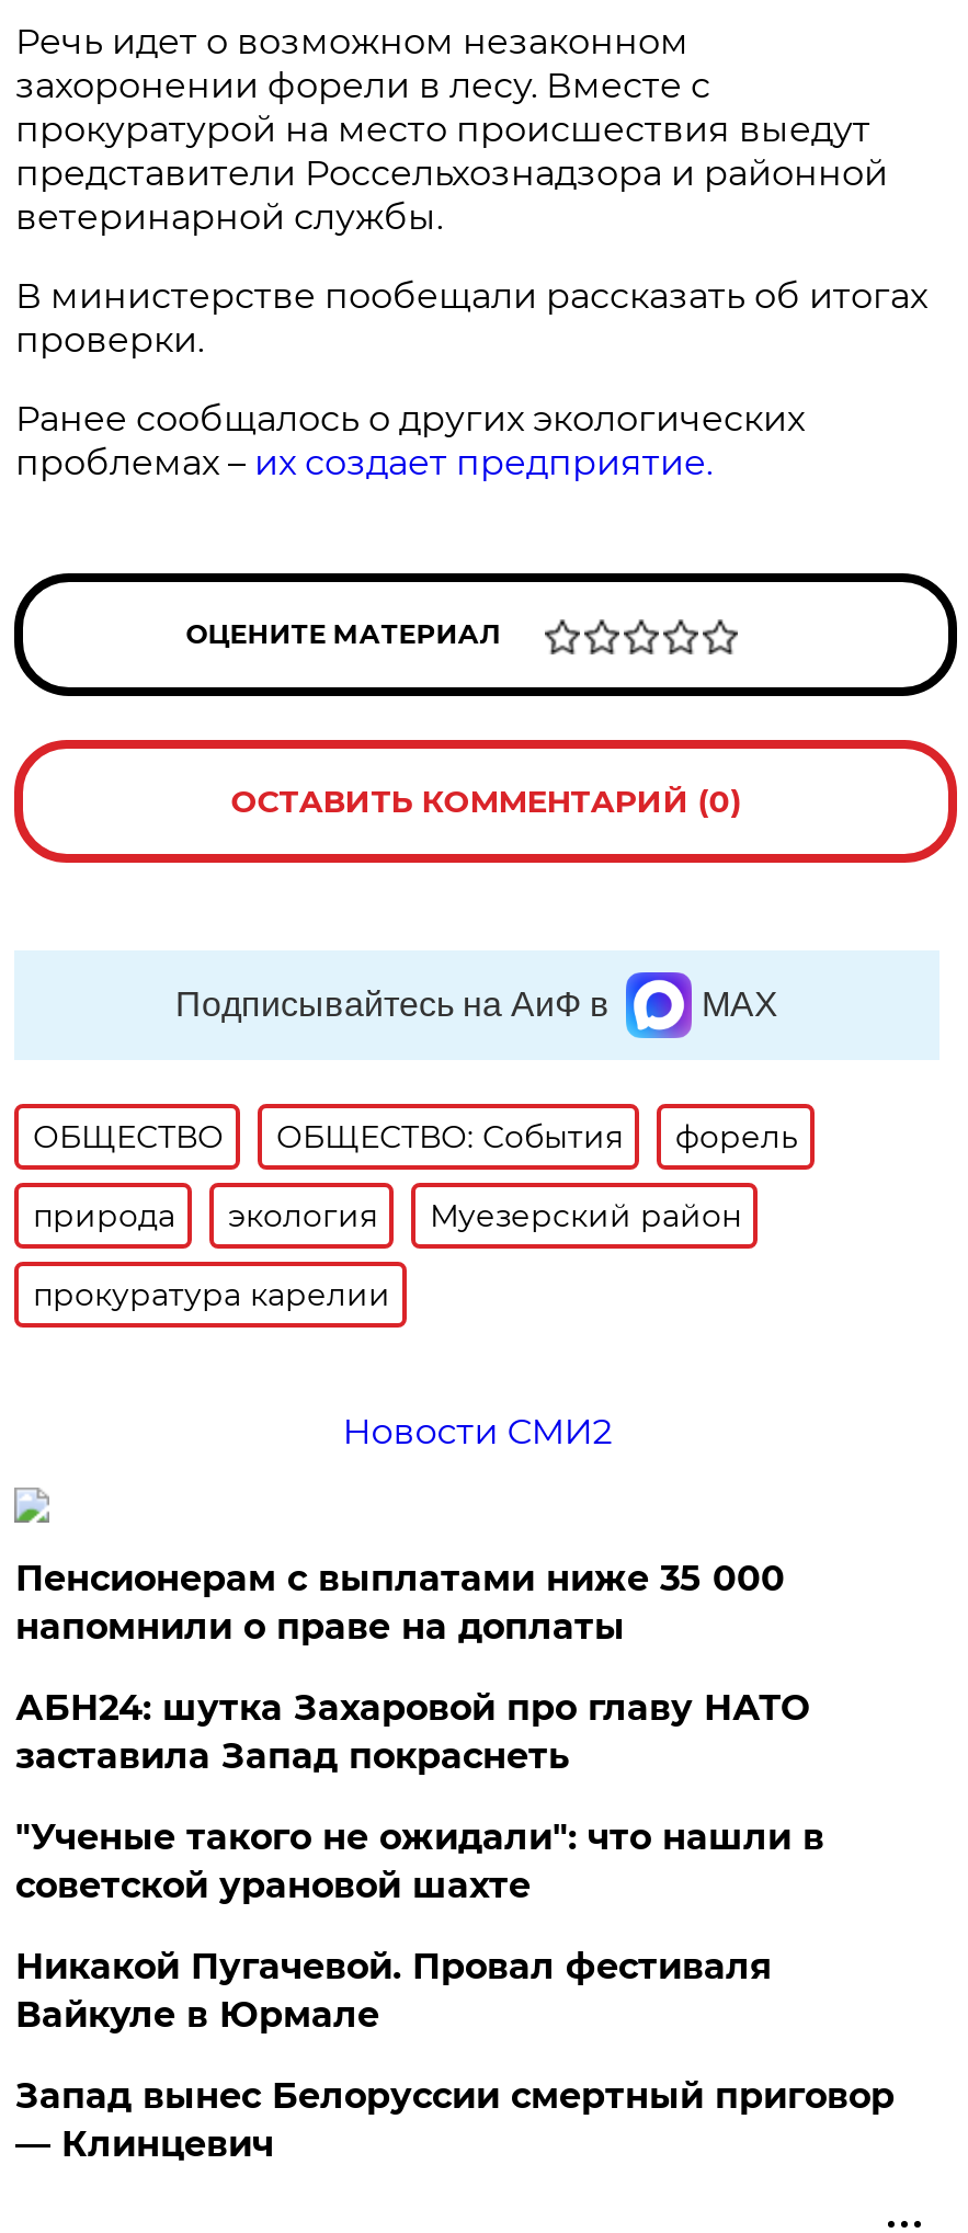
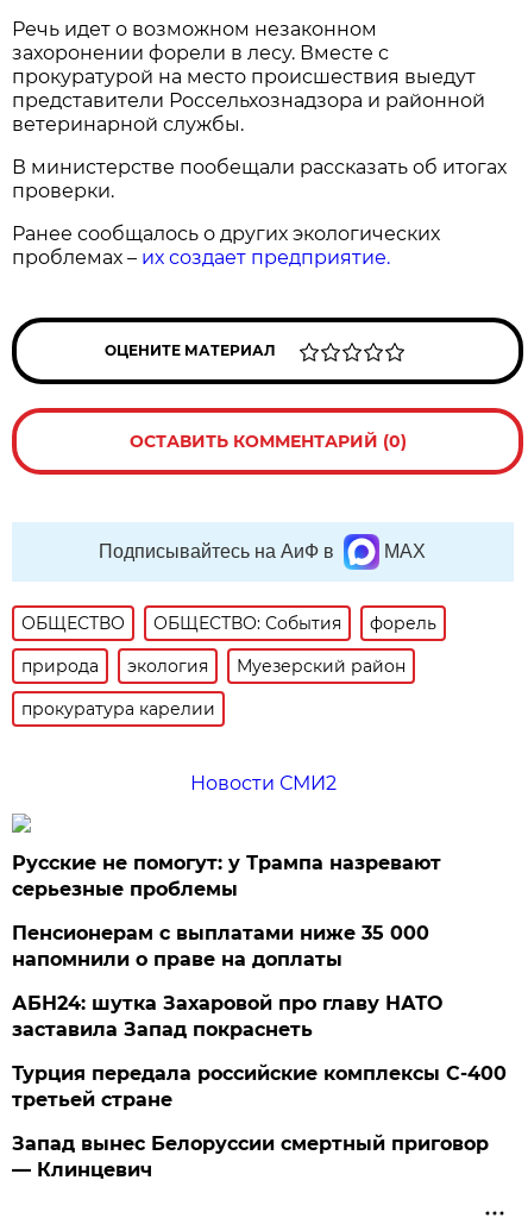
+ Русские не помогут: у Трампа назревают
+ серьезные проблемы

moved down: Пенсионерам с выплатами ниже 35 000 | напомнили о праве на доплаты | АБН24: шутка Захаровой про главу НАТО | заставила Запад покраснеть

- "Ученые такого не ожидали": что нашли в
- советской урановой шахте
- Никакой Пугачевой. Провал фестиваля
- Вайкуле в Юрмале
+ Турция передала российские комплексы С-400
+ третьей стране
